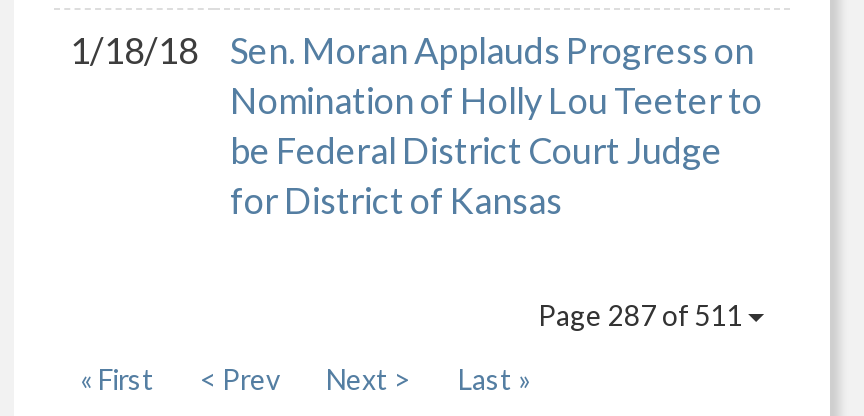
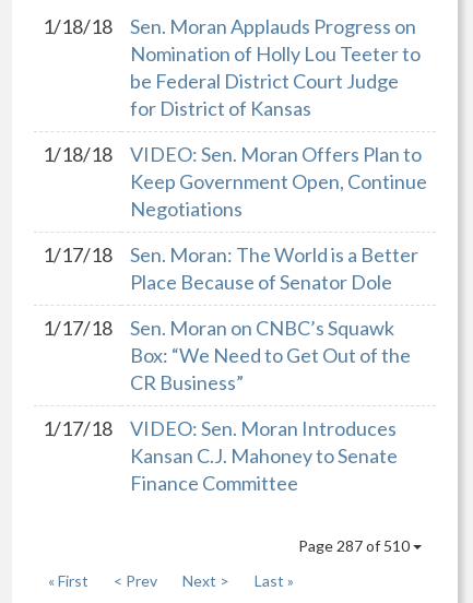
- Page 287 of 511
+ 1/18/18
+ VIDEO: Sen. Moran Offers Plan to
+ Keep Government Open, Continue
+ Negotiations
+ 1/17/18
+ Sen. Moran: The World is a Better
+ Place Because of Senator Dole
+ 1/17/18
+ Sen. Moran on CNBC’s Squawk
+ Box: “We Need to Get Out of the
+ CR Business”
+ 1/17/18
+ VIDEO: Sen. Moran Introduces
+ Kansan C.J. Mahoney to Senate
+ Finance Committee
+ Page 287 of 510
